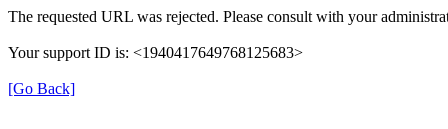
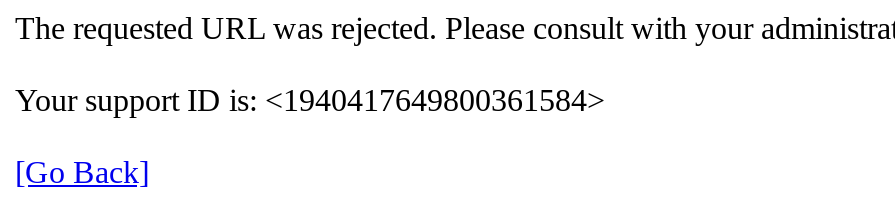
- Your support ID is: <1940417649768125683>
+ Your support ID is: <1940417649800361584>
